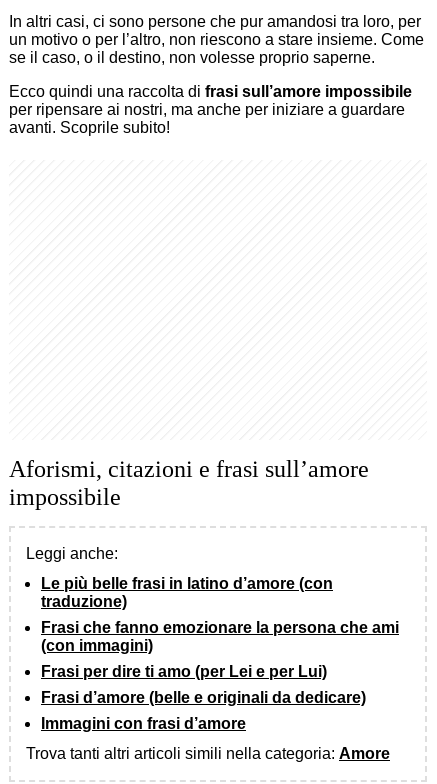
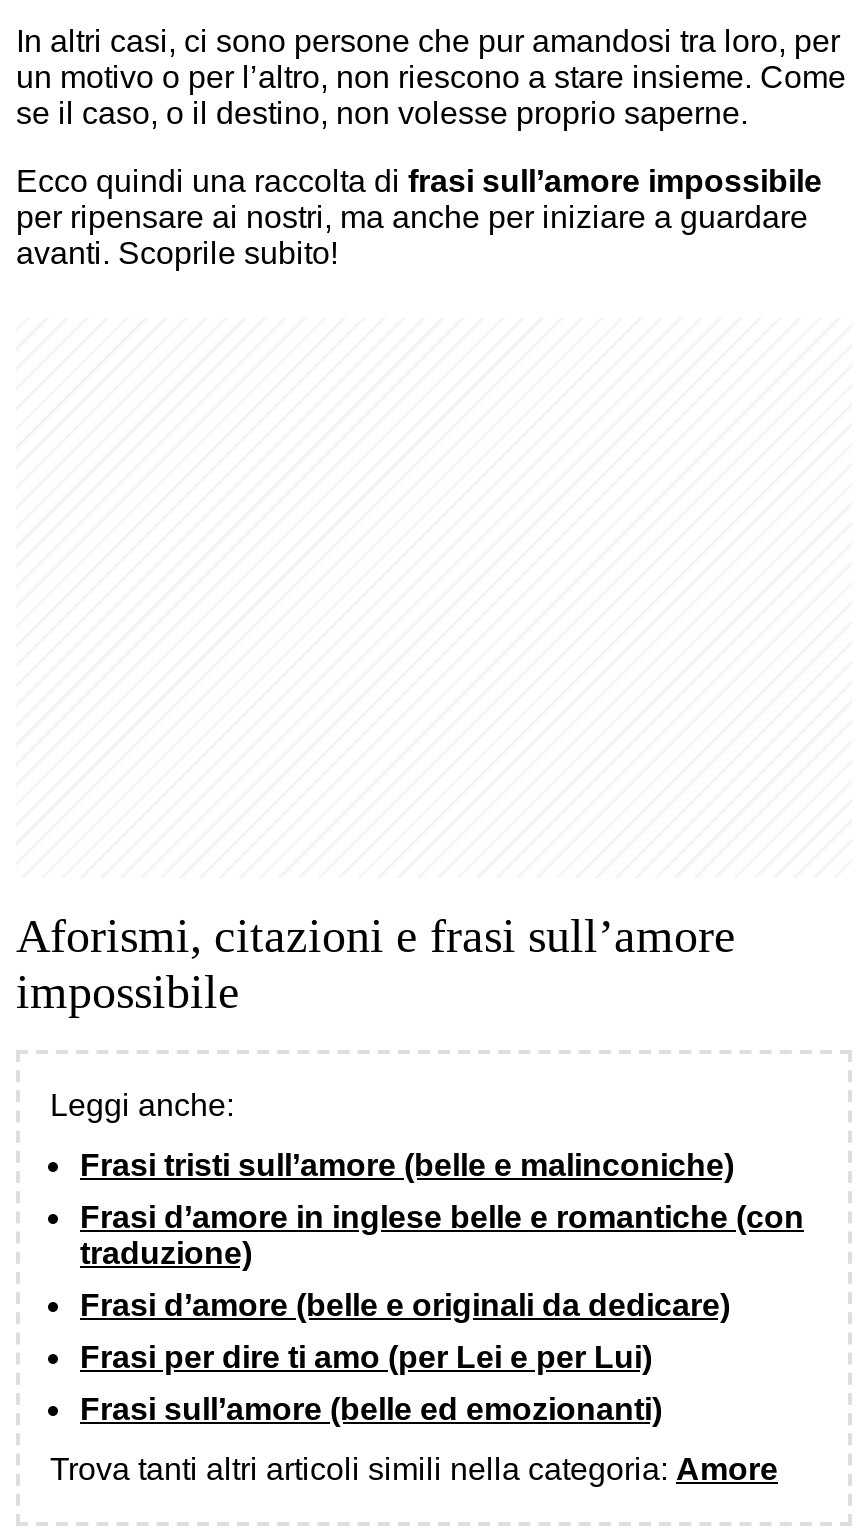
- Le più belle frasi in latino d’amore (con
+ Frasi tristi sull’amore (belle e malinconiche)
+ Frasi d’amore in inglese belle e romantiche (con

moved down: traduzione)

- Frasi che fanno emozionare la persona che ami
- (con immagini)

moved up: Frasi d’amore (belle e originali da dedicare)

- Immagini con frasi d’amore
+ Frasi sull’amore (belle ed emozionanti)
